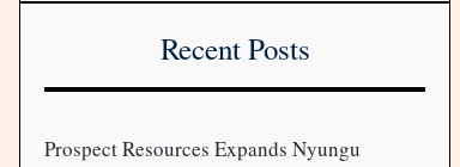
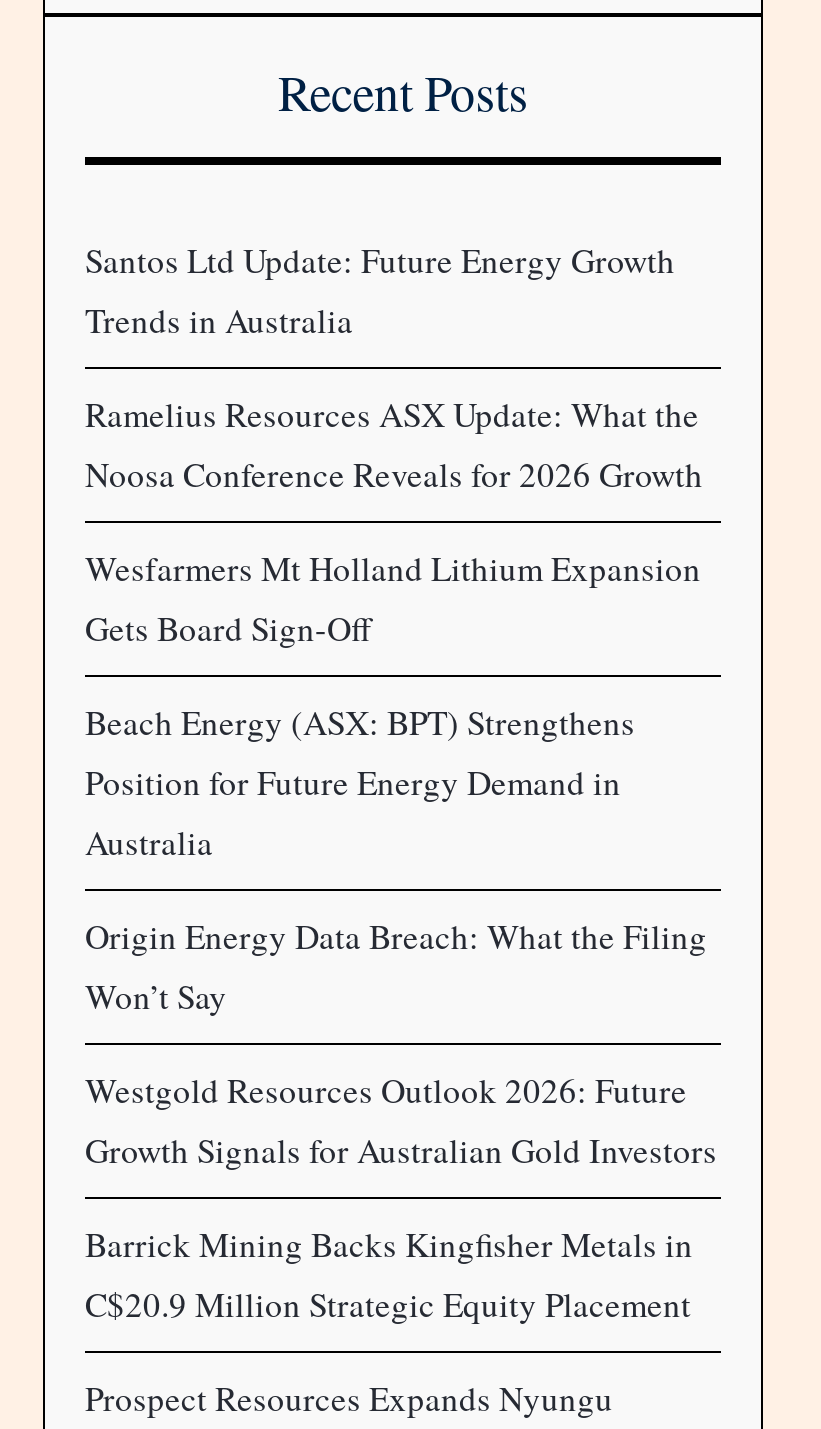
+ Santos Ltd Update: Future Energy Growth
+ Trends in Australia
+ Ramelius Resources ASX Update: What the
+ Noosa Conference Reveals for 2026 Growth
+ Wesfarmers Mt Holland Lithium Expansion
+ Gets Board Sign-Off
+ Beach Energy (ASX: BPT) Strengthens
+ Position for Future Energy Demand in
+ Australia
+ Origin Energy Data Breach: What the Filing
+ Won’t Say
+ Westgold Resources Outlook 2026: Future
+ Growth Signals for Australian Gold Investors
+ Barrick Mining Backs Kingfisher Metals in
+ C$20.9 Million Strategic Equity Placement
